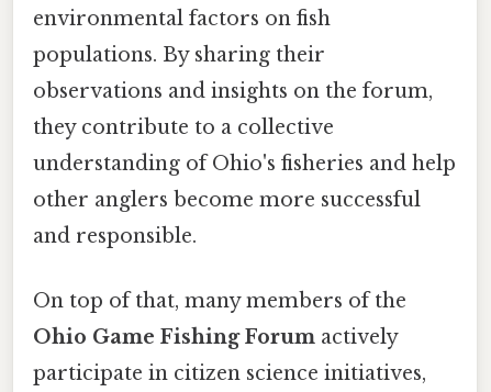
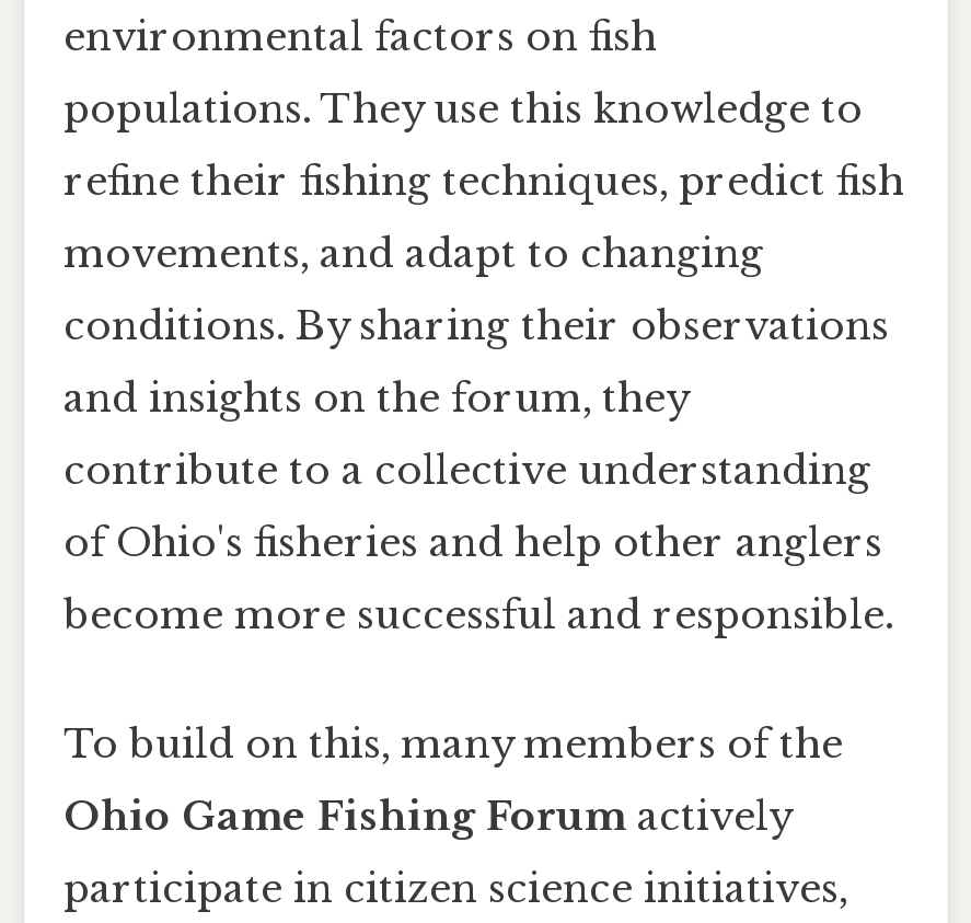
- populations. By sharing their
- observations and insights on the forum,
- they contribute to a collective
- understanding of Ohio's fisheries and help
- other anglers become more successful
- and responsible.
- On top of that, many members of the
+ populations. They use this knowledge to
+ refine their fishing techniques, predict fish
+ movements, and adapt to changing
+ conditions. By sharing their observations
+ and insights on the forum, they
+ contribute to a collective understanding
+ of Ohio's fisheries and help other anglers
+ become more successful and responsible.
+ To build on this, many members of the
